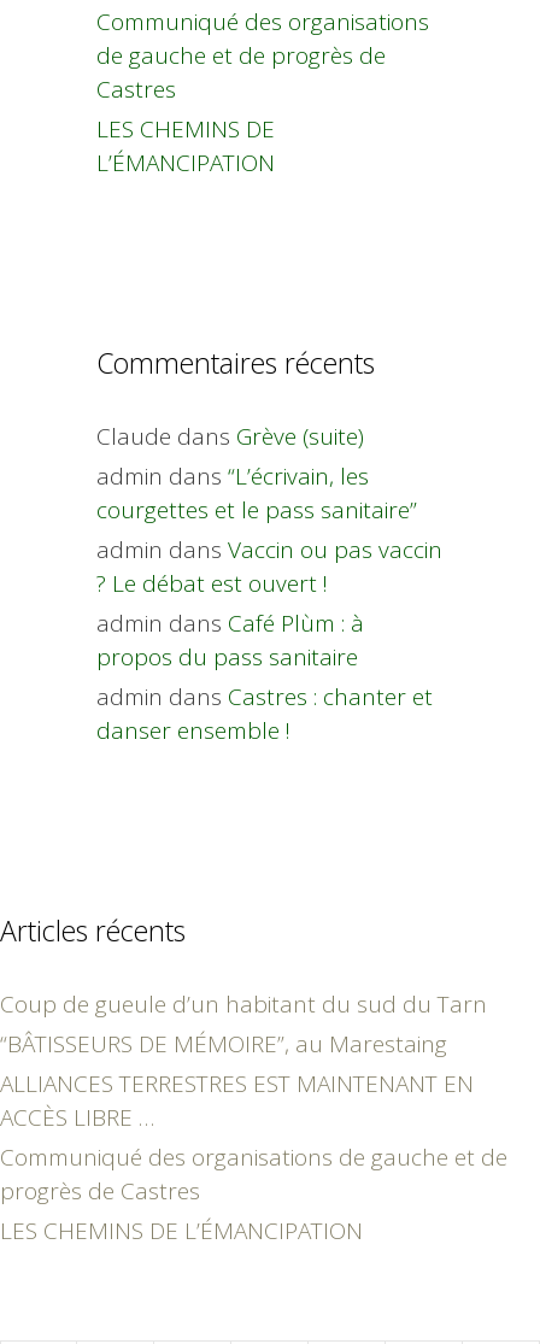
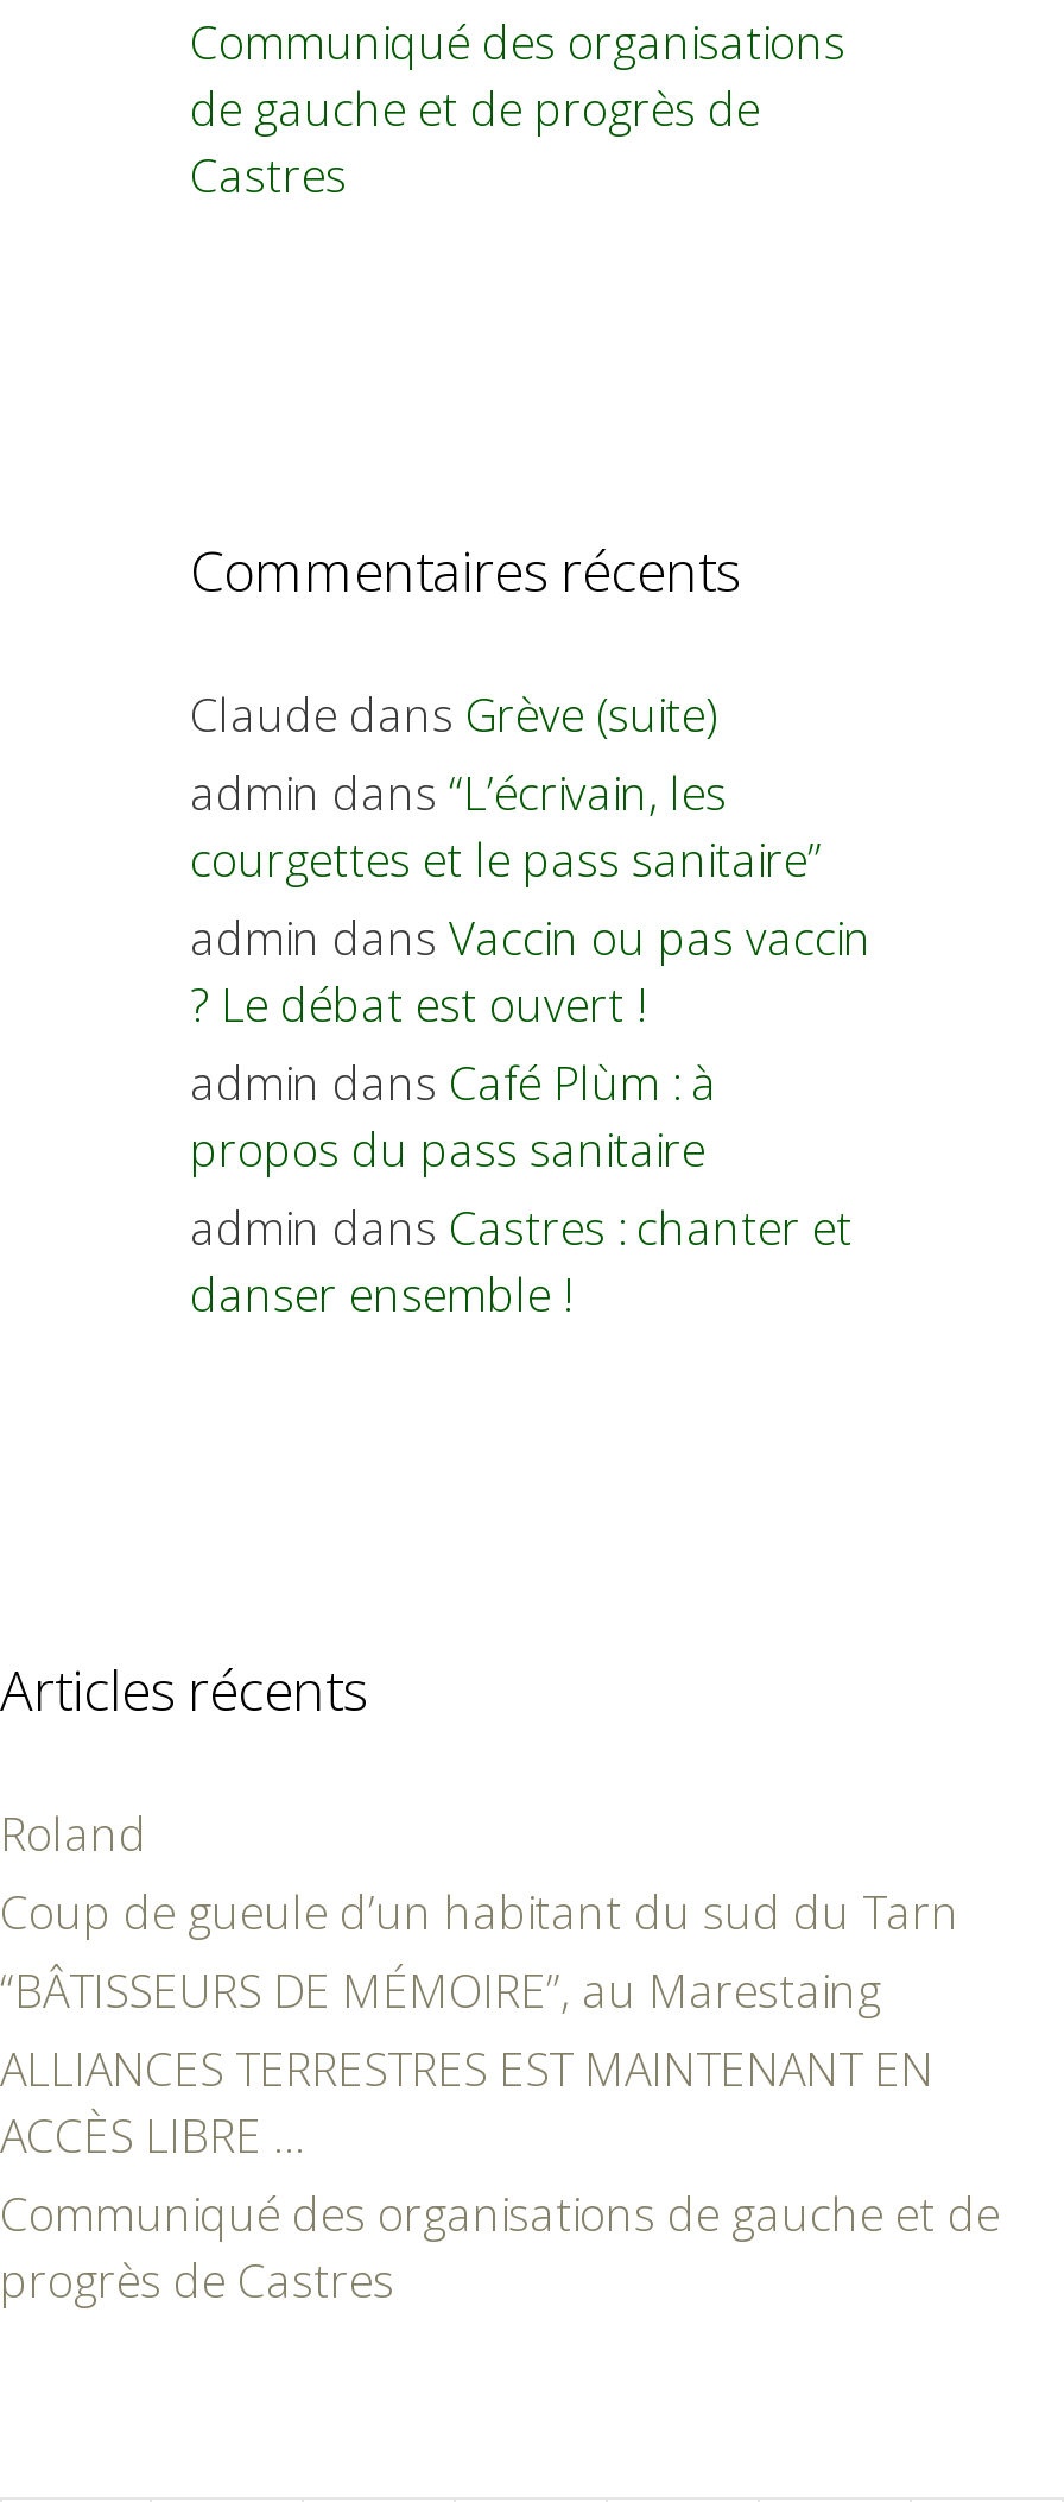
- LES CHEMINS DE
- L’ÉMANCIPATION

+ Roland

- LES CHEMINS DE L’ÉMANCIPATION
